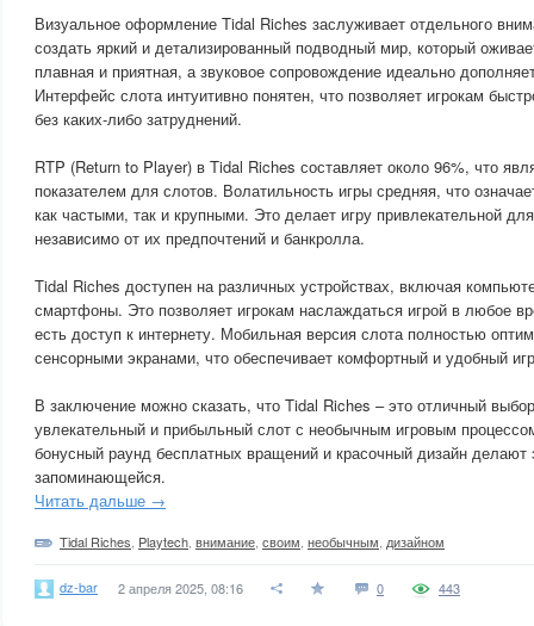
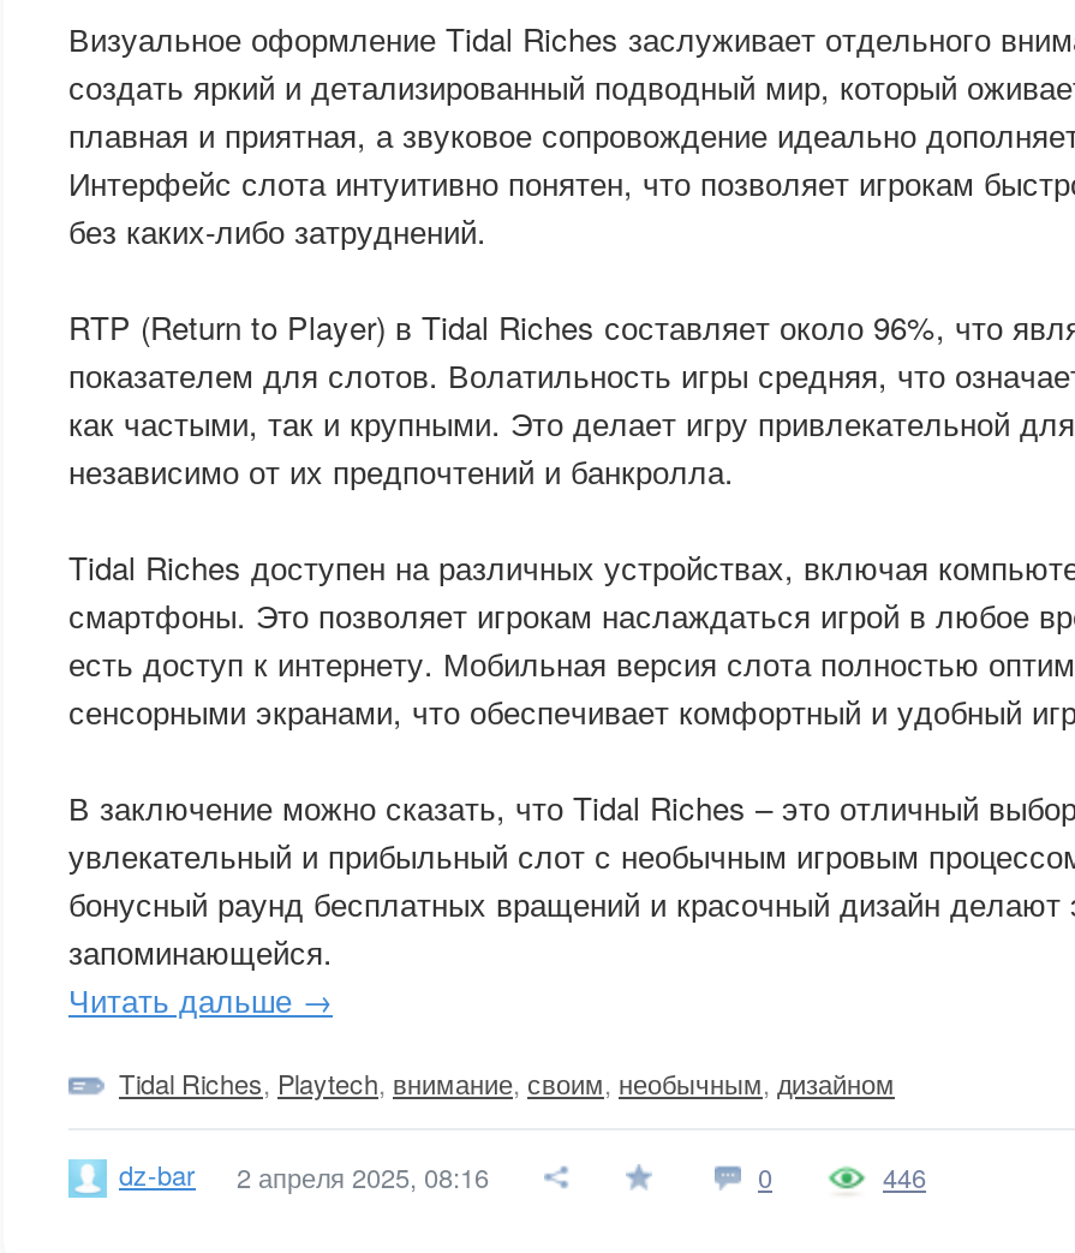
- 443
+ 446
